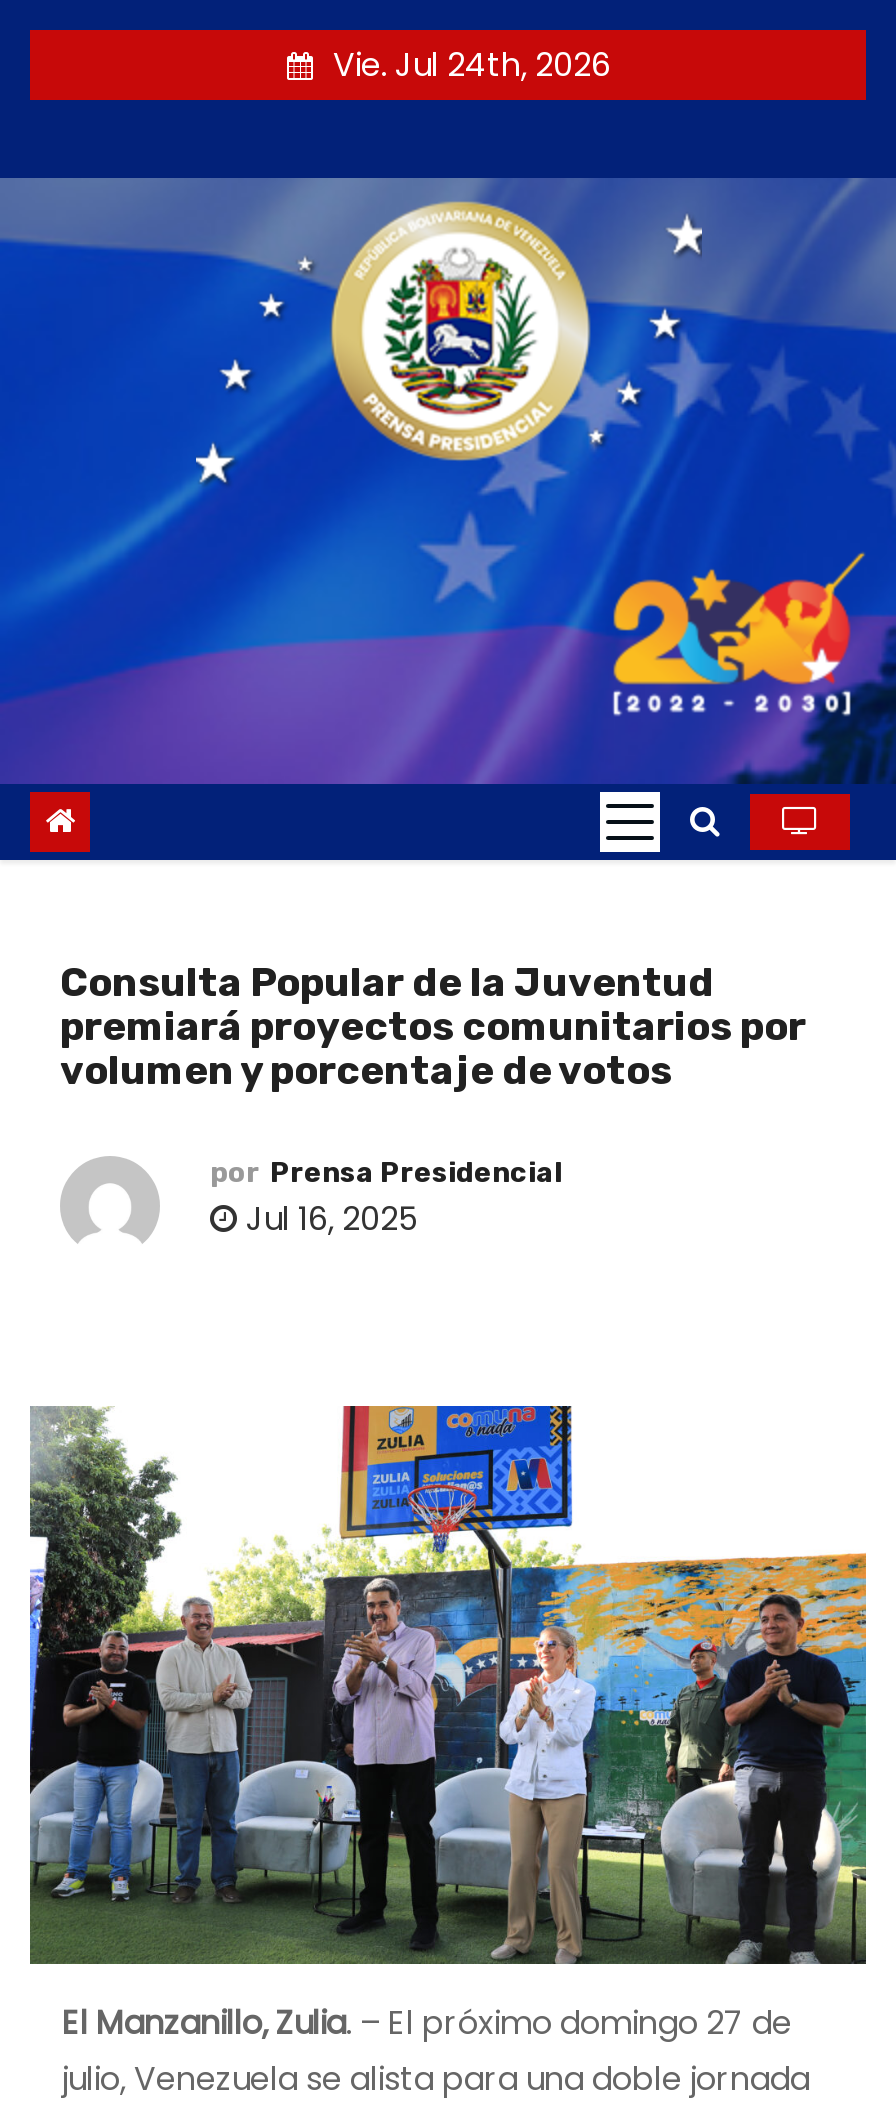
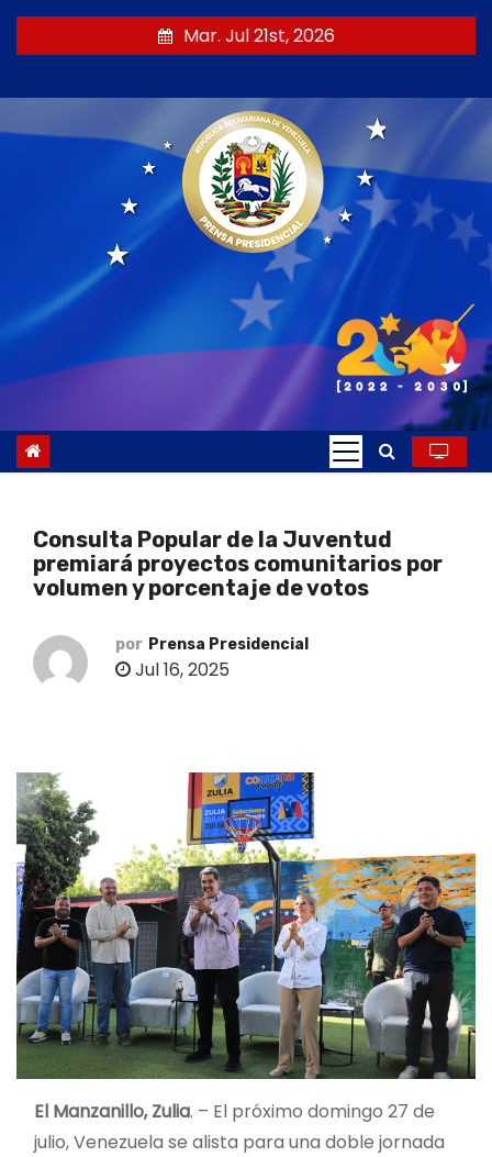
- Vie. Jul 24th, 2026
+ Mar. Jul 21st, 2026
